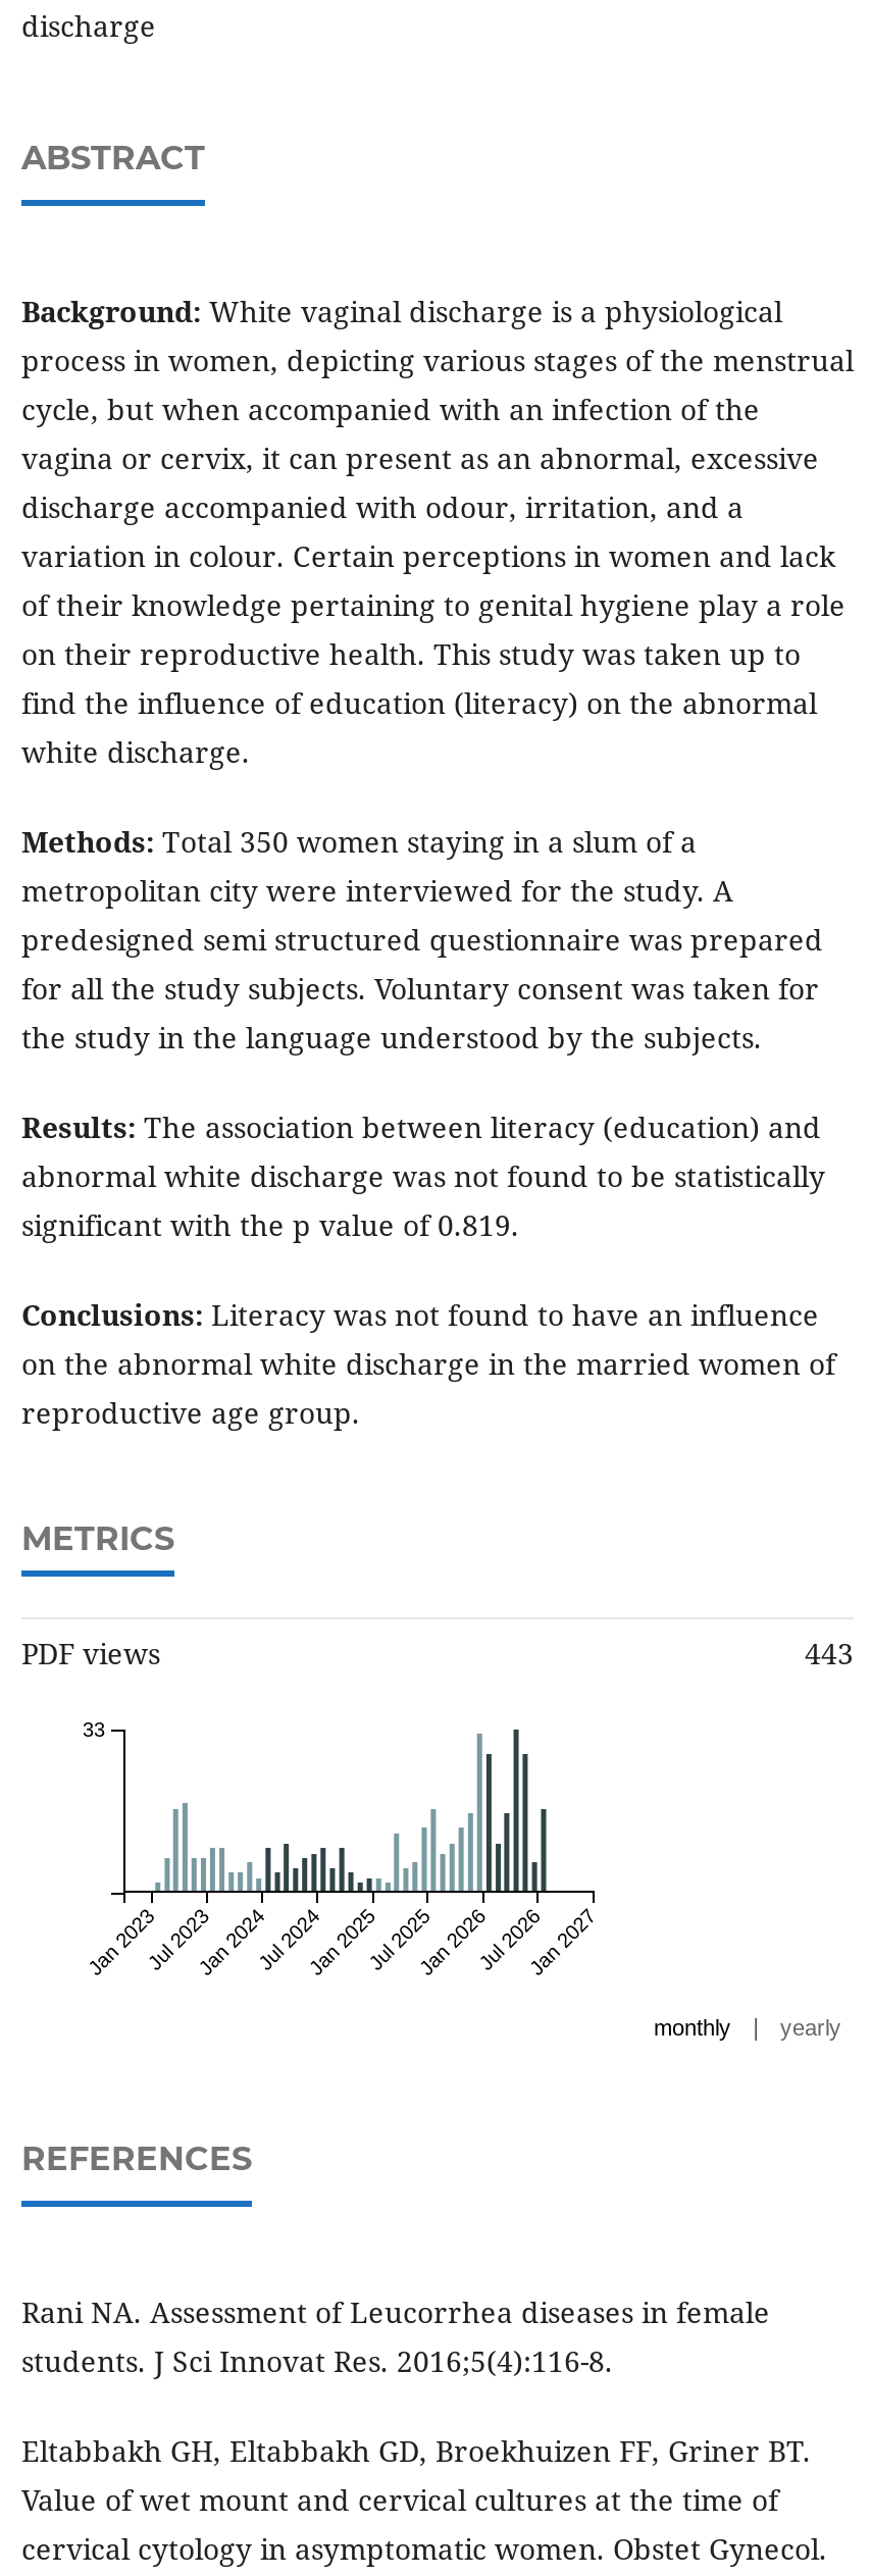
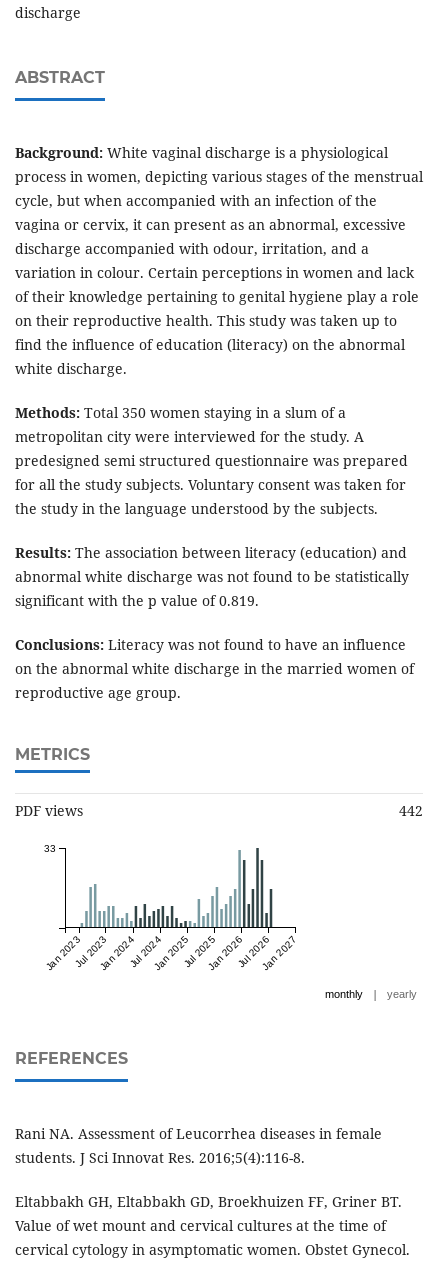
- 443
+ 442
